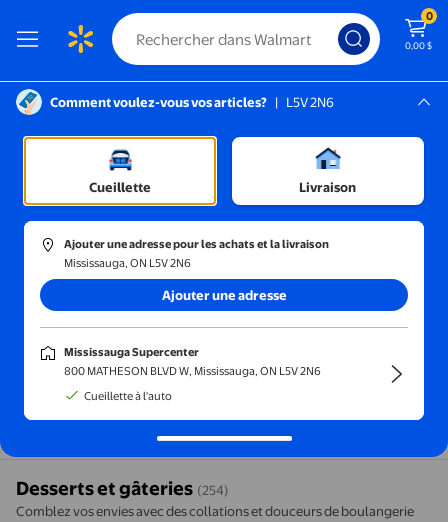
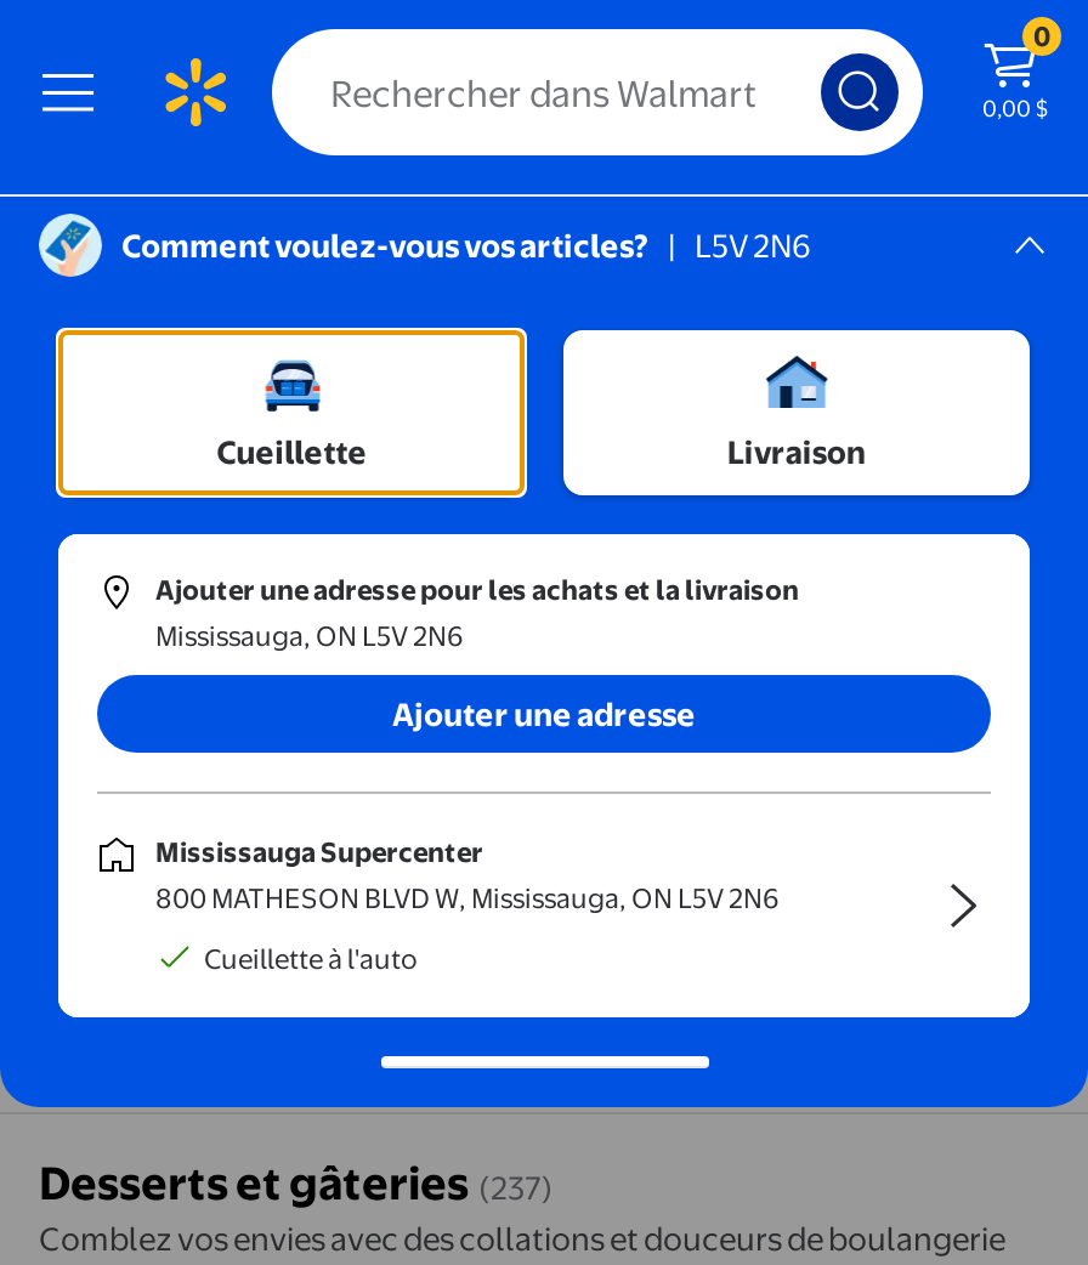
- Desserts et gâteries (254)
+ Desserts et gâteries (237)
